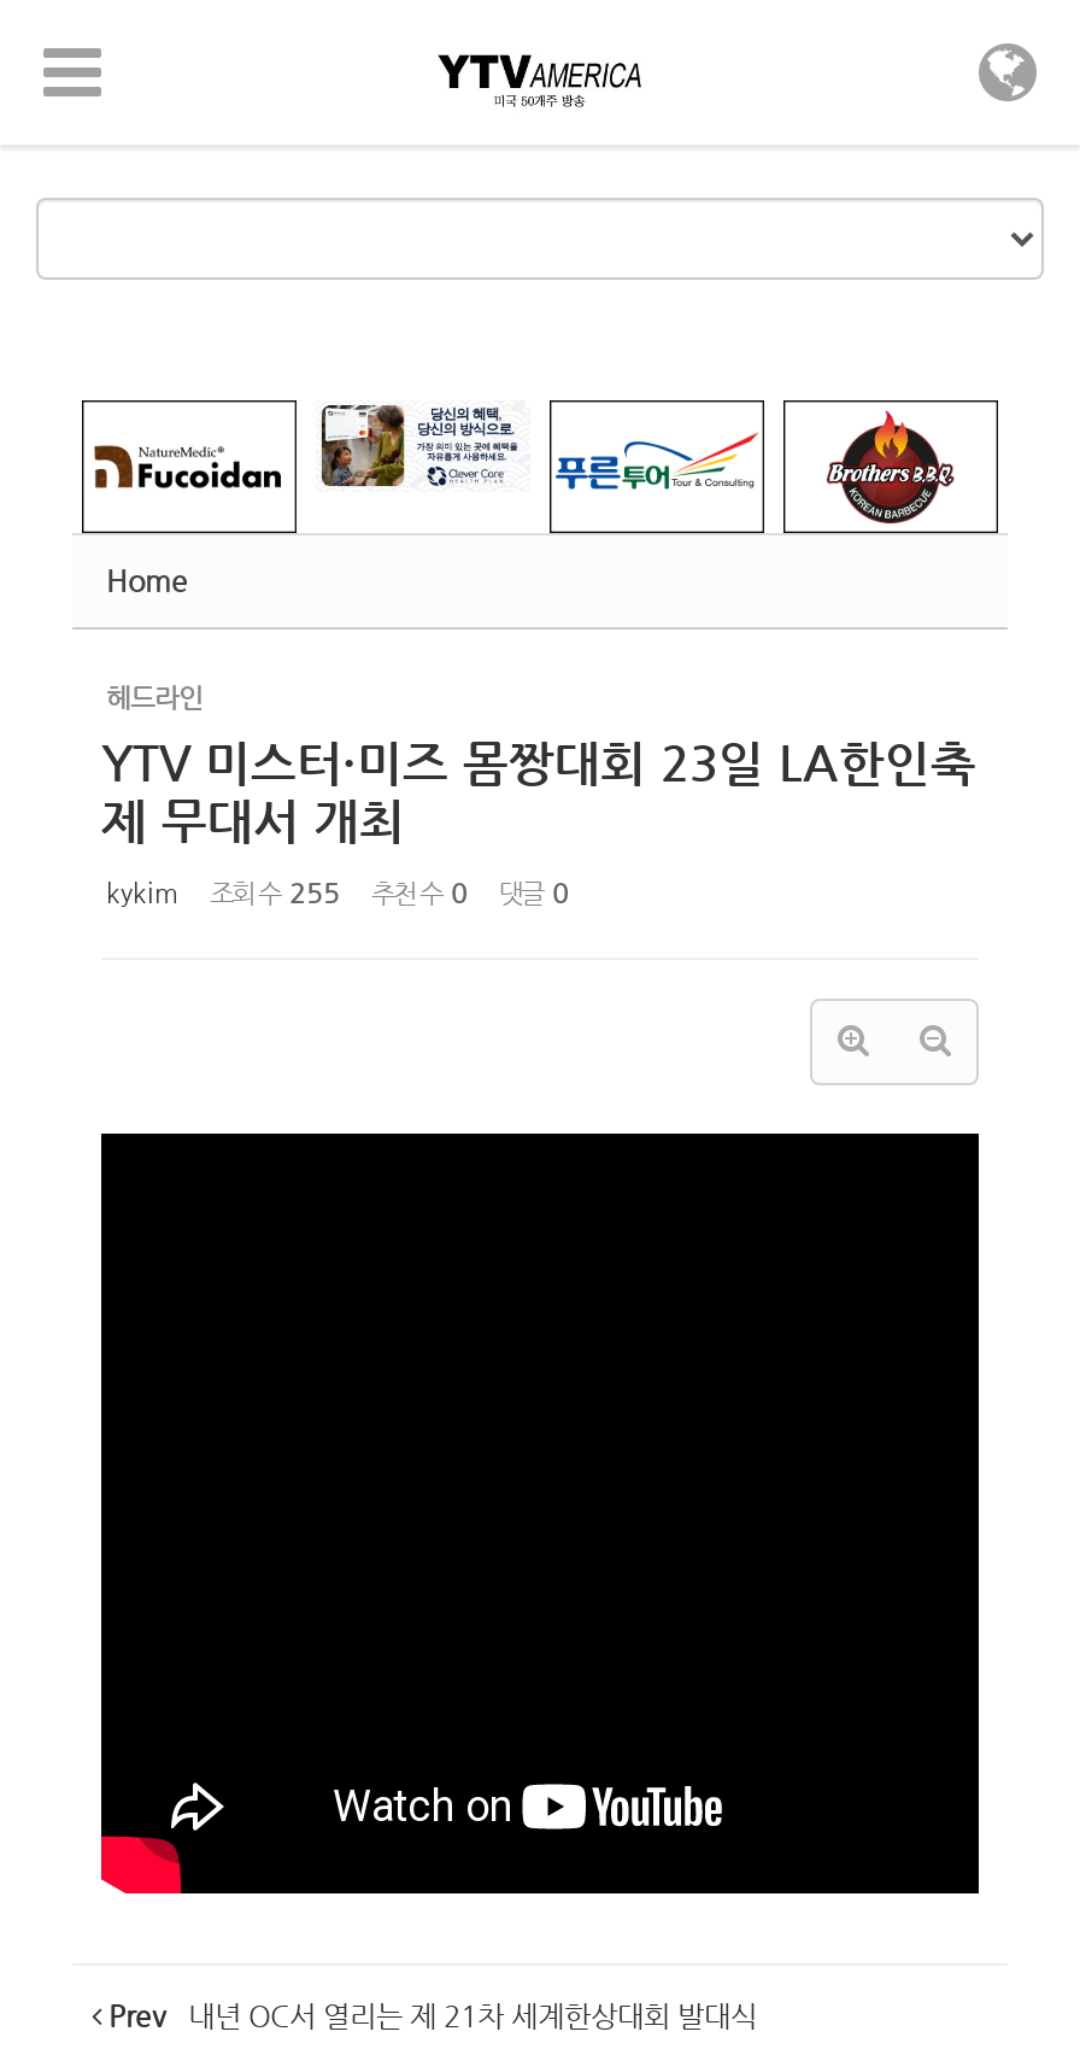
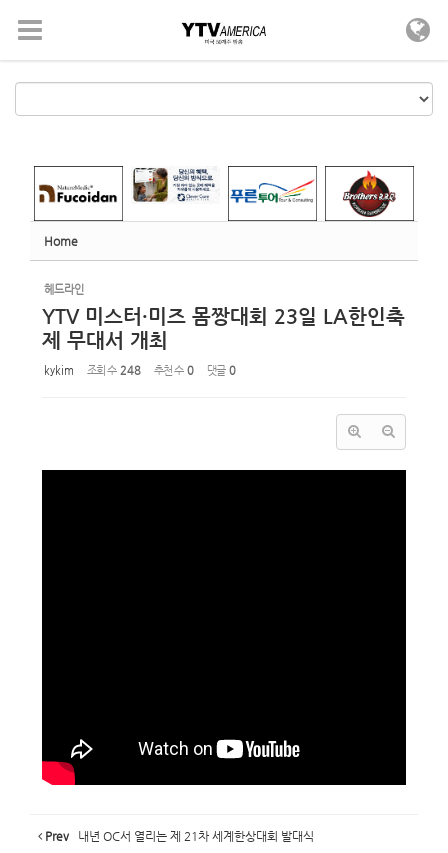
- kykim 조회 수 255 추천 수 0 댓글 0
+ kykim 조회 수 248 추천 수 0 댓글 0
